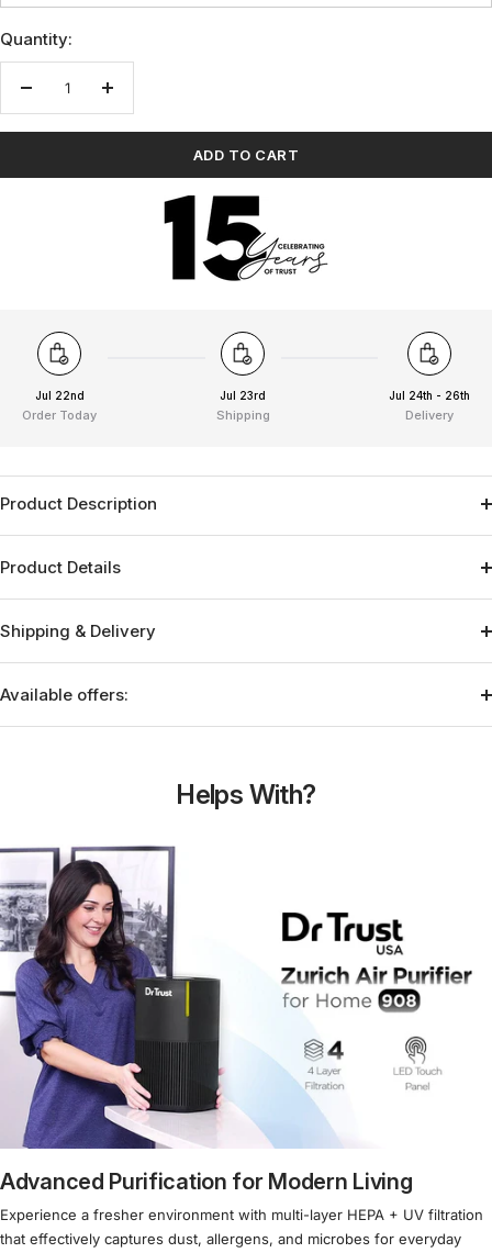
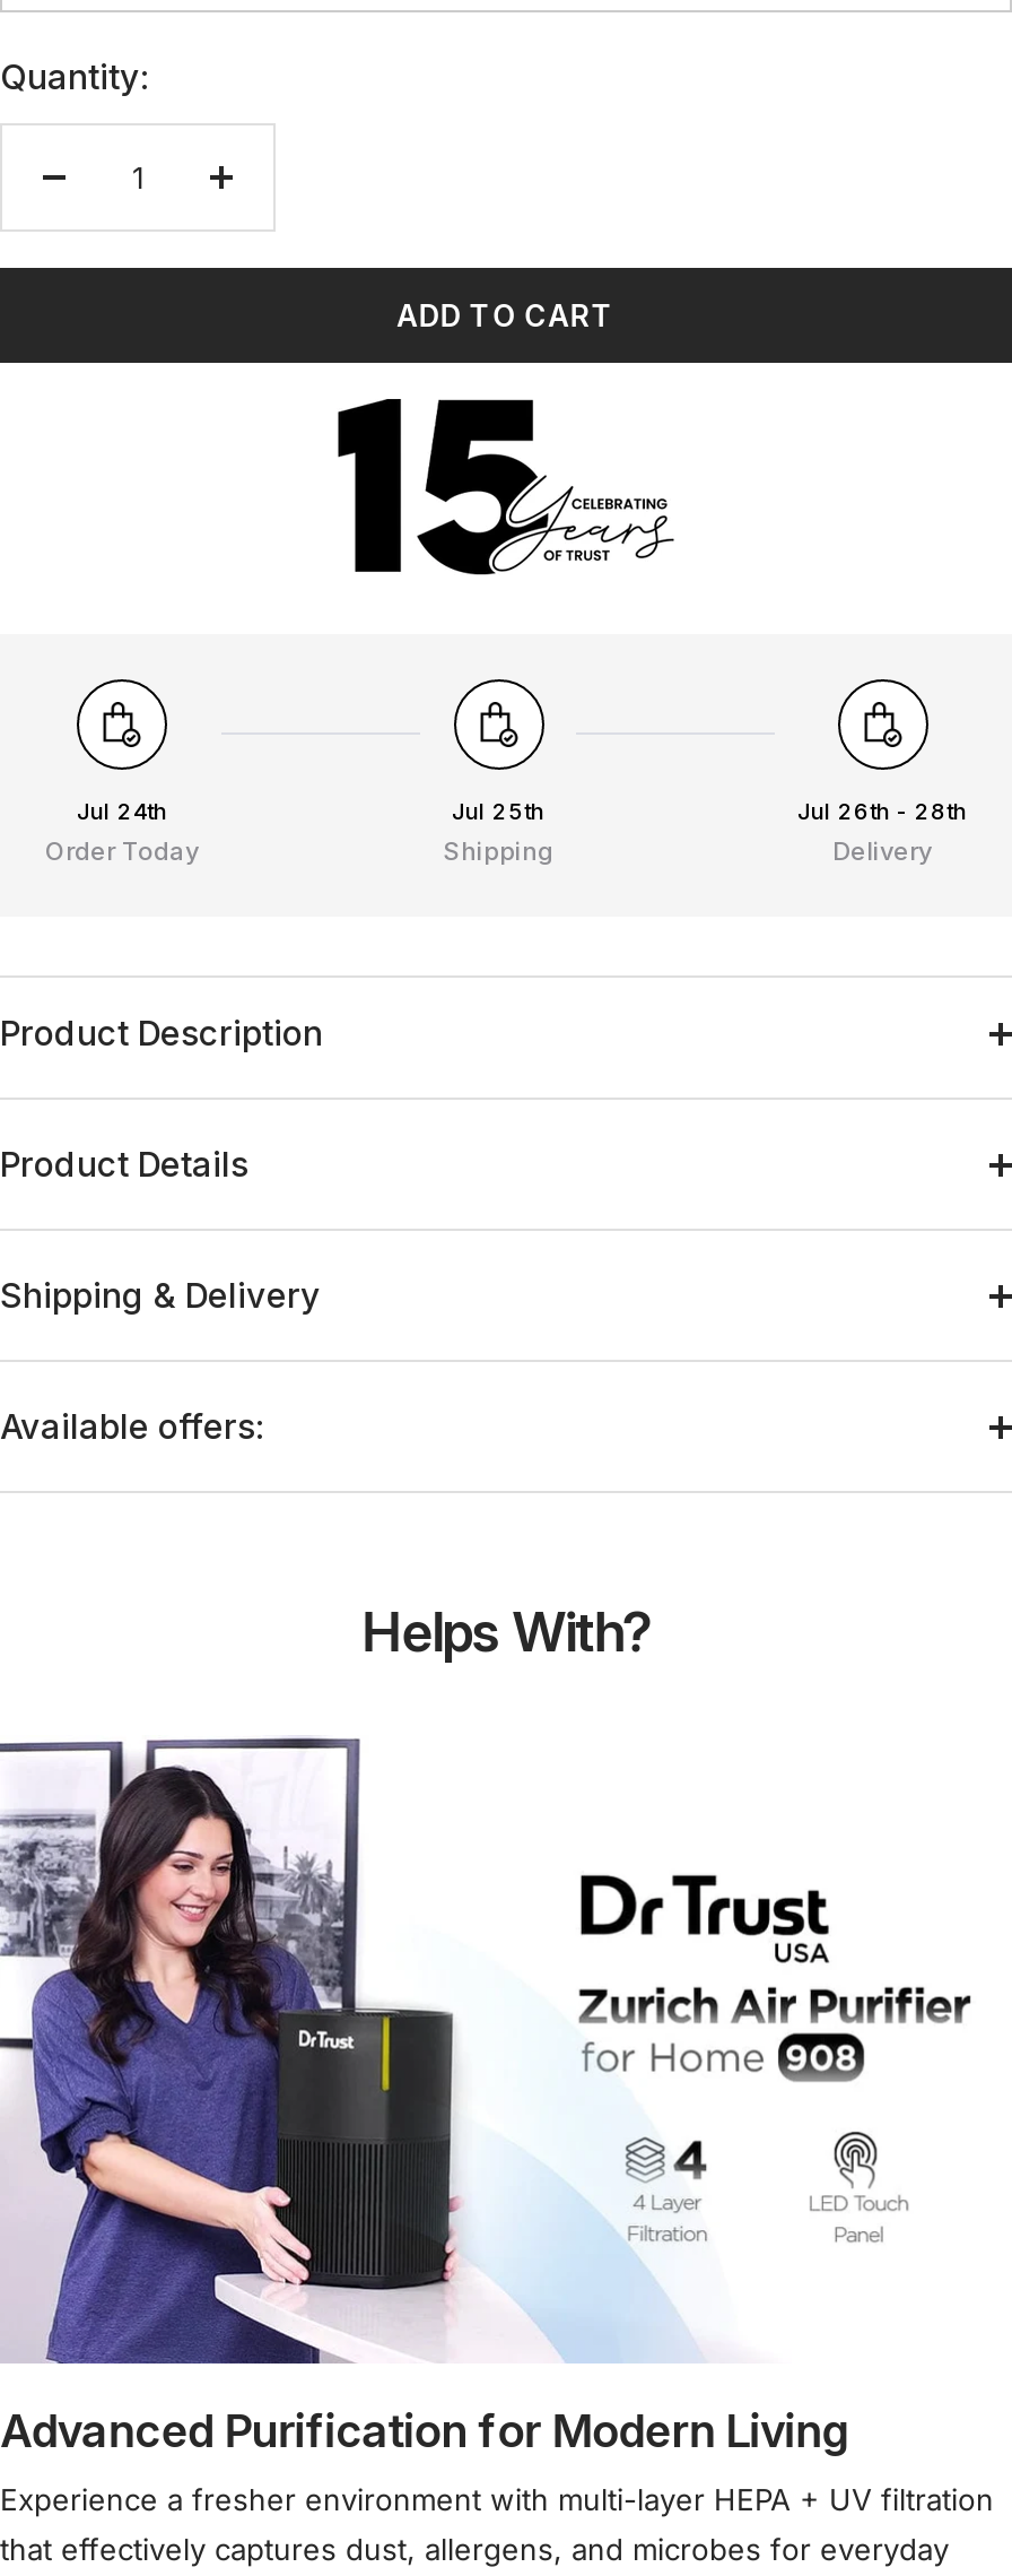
- Jul 22nd
+ Jul 24th

- Jul 23rd
+ Jul 25th

- Jul 24th - 26th
+ Jul 26th - 28th
